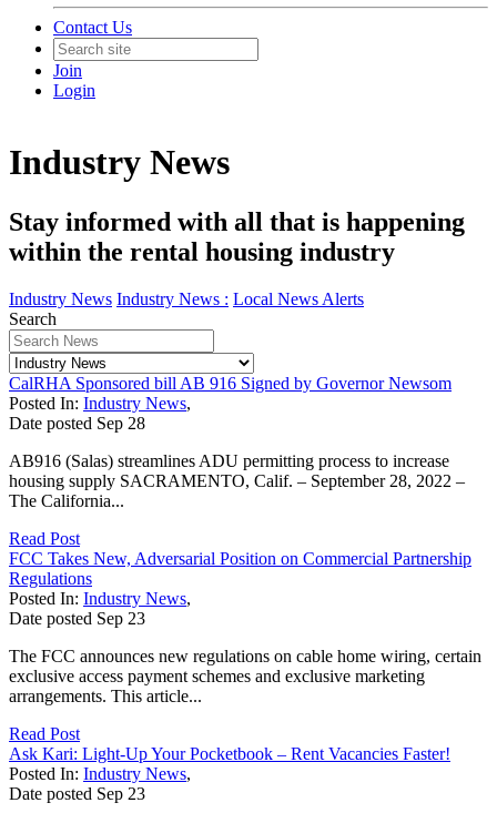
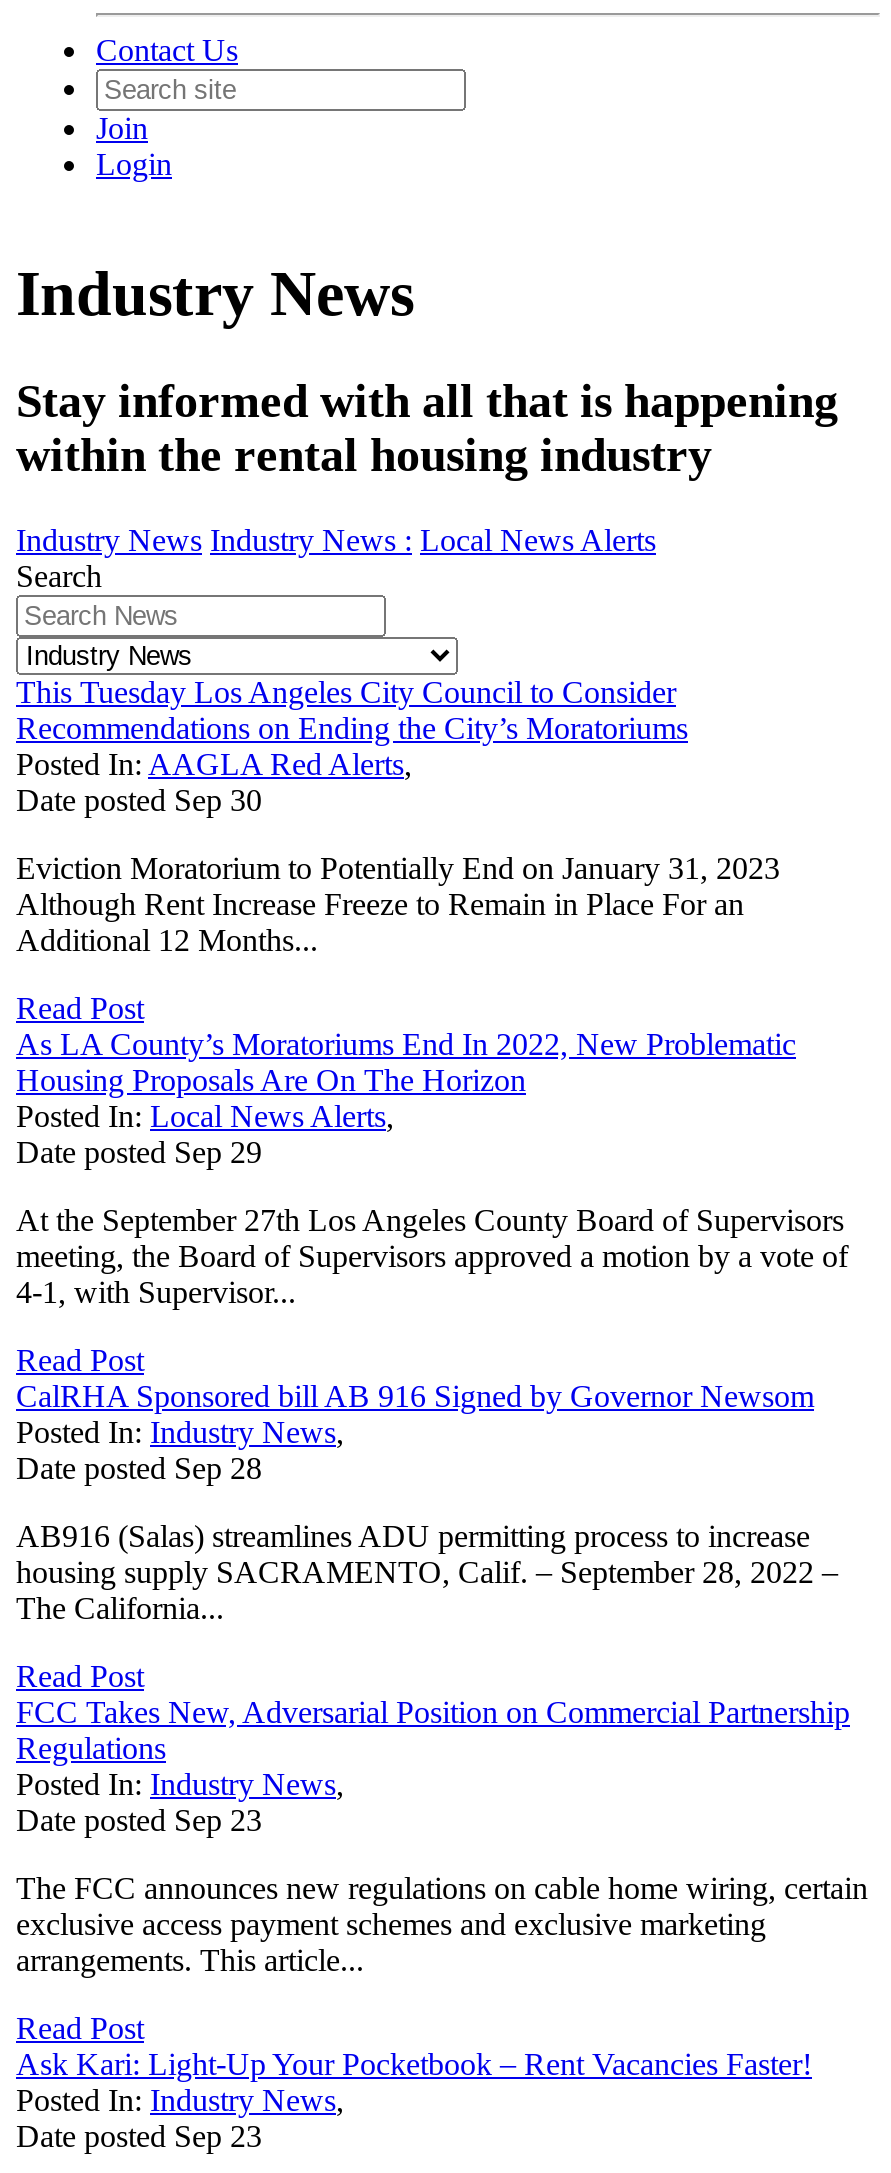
+ This Tuesday Los Angeles City Council to Consider
+ Recommendations on Ending the City’s Moratoriums
+ Posted In: AAGLA Red Alerts,
+ Date posted Sep 30
+ Eviction Moratorium to Potentially End on January 31, 2023
+ Although Rent Increase Freeze to Remain in Place For an
+ Additional 12 Months...
+ Read Post
+ As LA County’s Moratoriums End In 2022, New Problematic
+ Housing Proposals Are On The Horizon
+ Posted In: Local News Alerts,
+ Date posted Sep 29
+ At the September 27th Los Angeles County Board of Supervisors
+ meeting, the Board of Supervisors approved a motion by a vote of
+ 4-1, with Supervisor...
+ Read Post
